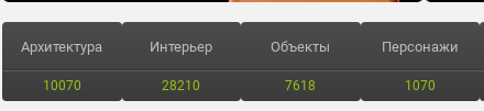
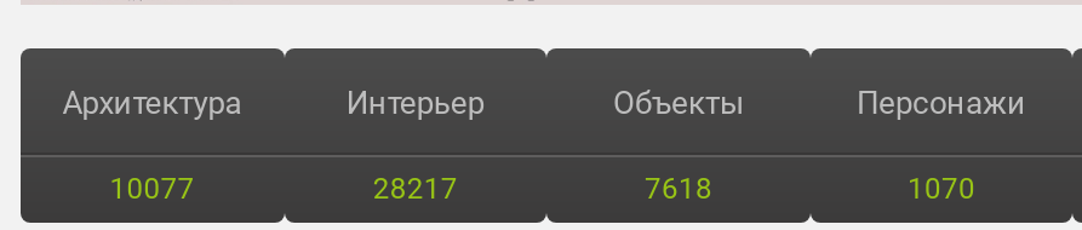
- 10070
+ 10077

- 28210
+ 28217
